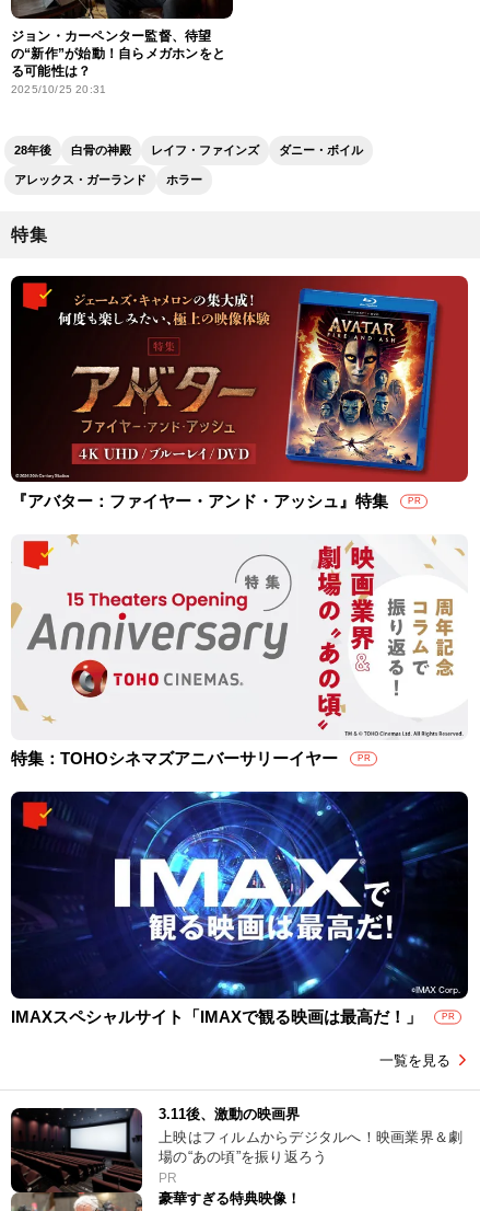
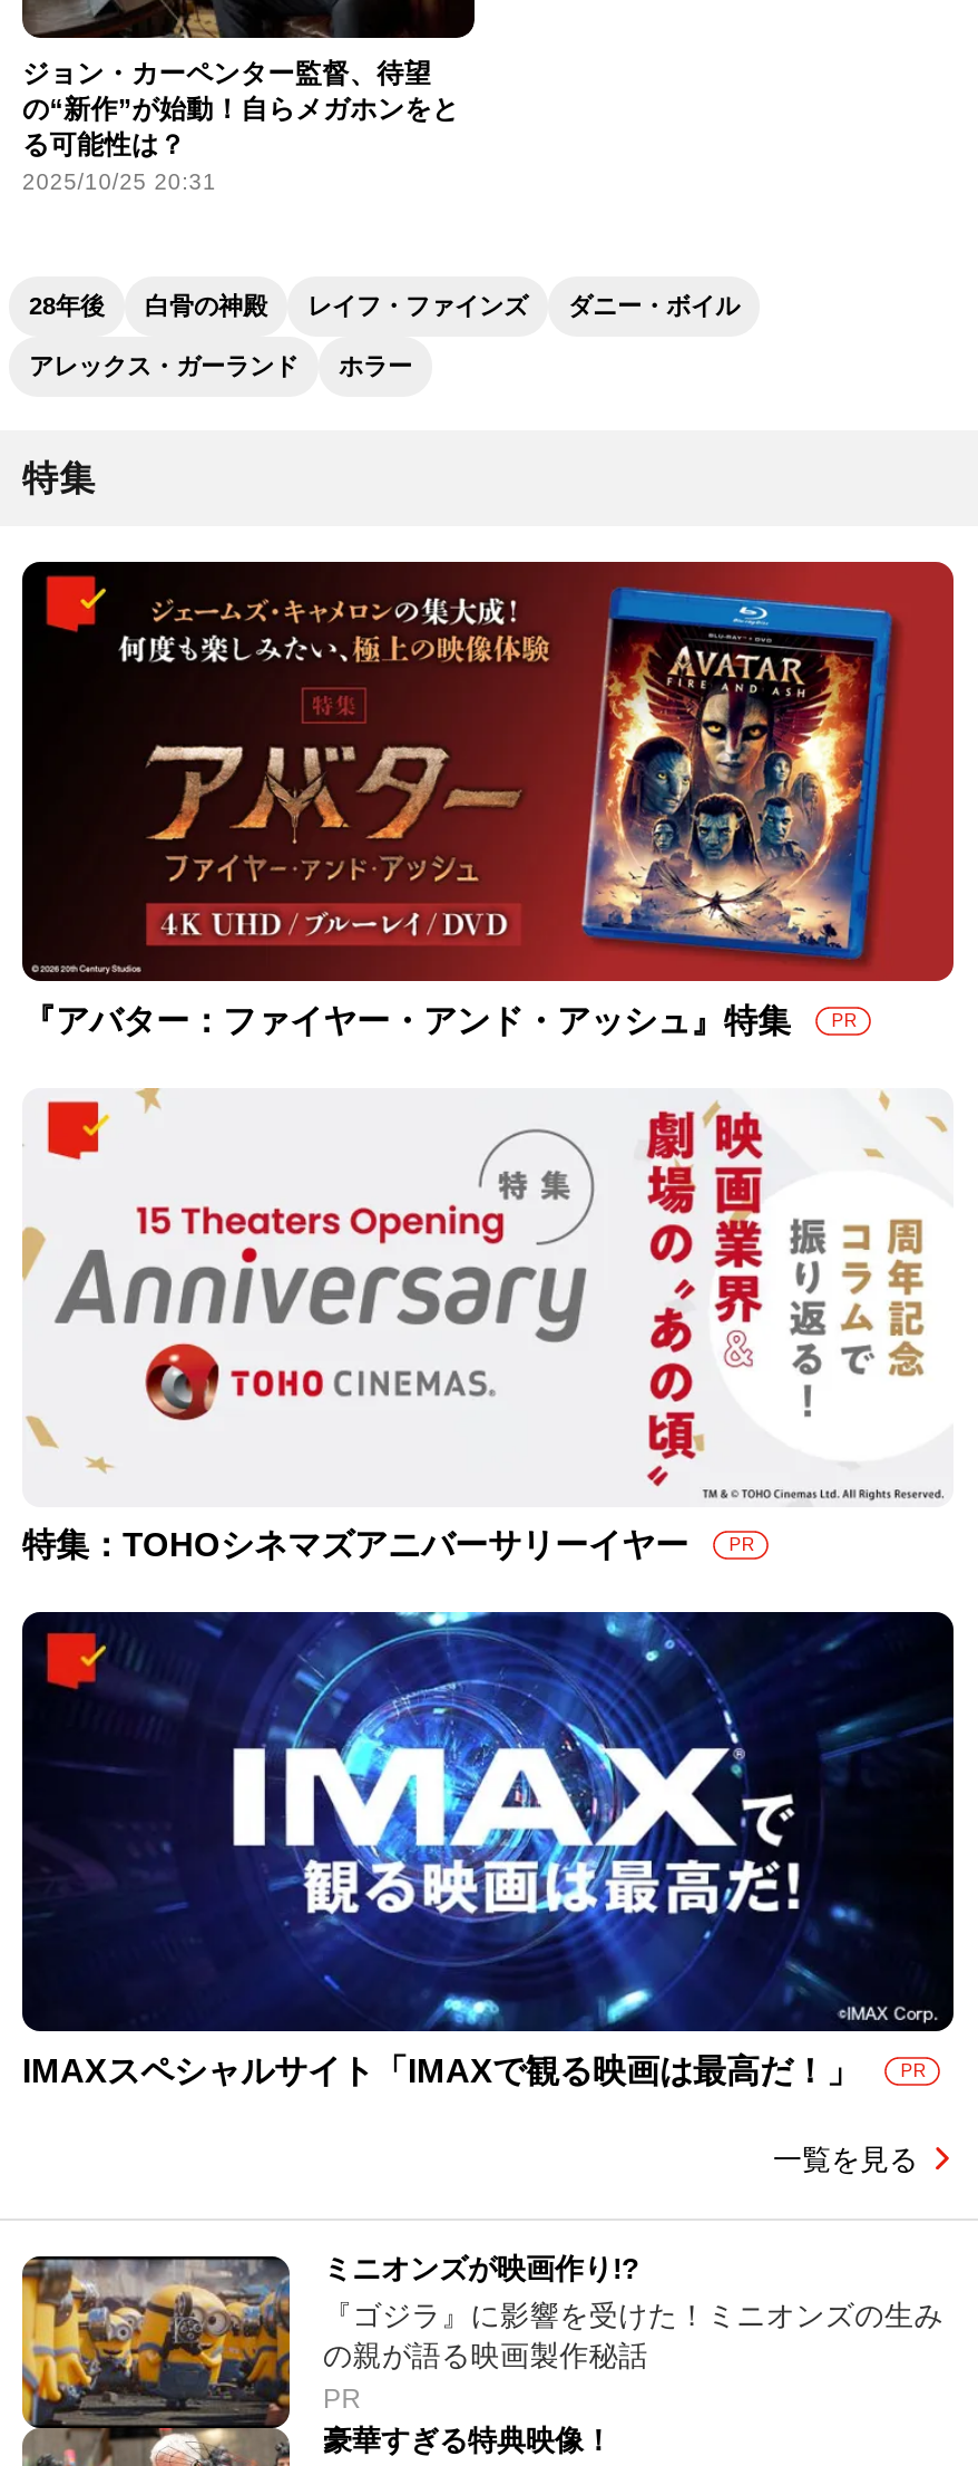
- [image]
- 3.11後、激動の映画界
- 上映はフィルムからデジタルへ！映画業界＆劇
- 場の“あの頃”を振り返ろう
+ [image]
+ ミニオンズが映画作り!?
+ 『ゴジラ』に影響を受けた！ミニオンズの生み
+ の親が語る映画製作秘話
